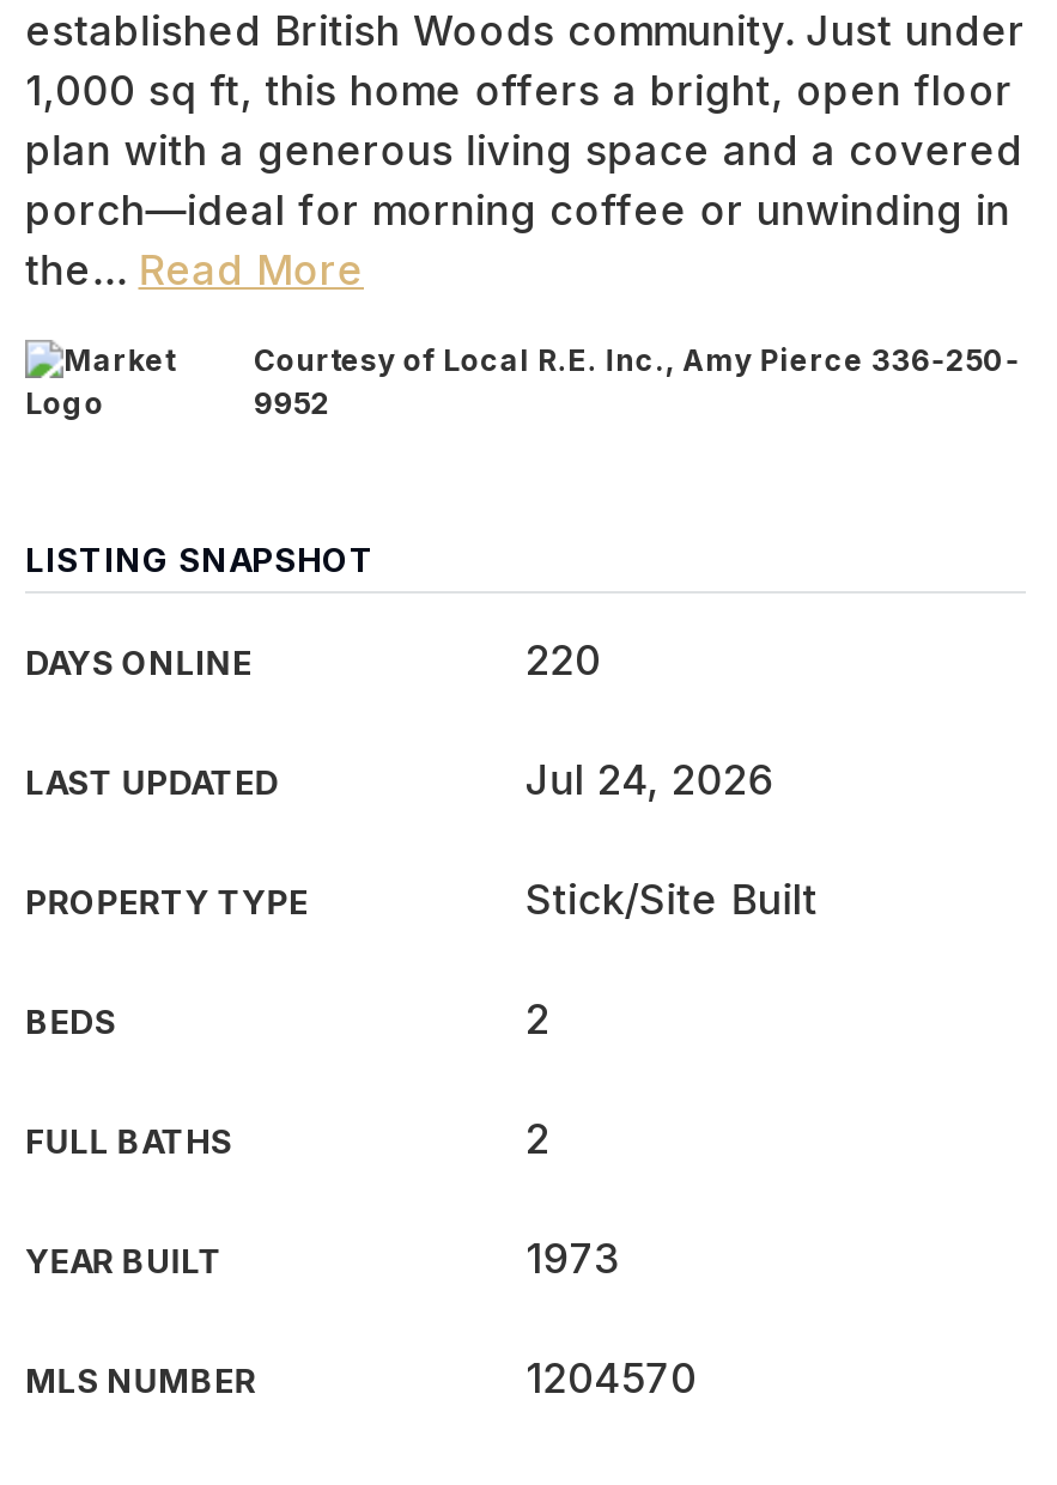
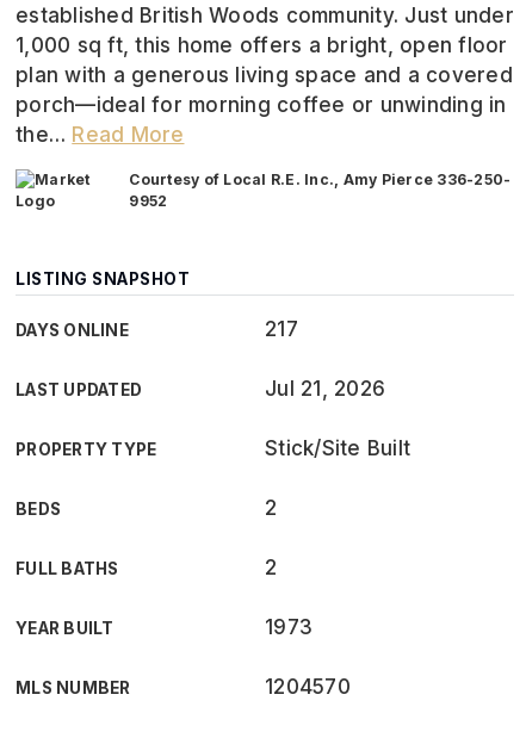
- 220
+ 217

- Jul 24, 2026
+ Jul 21, 2026
